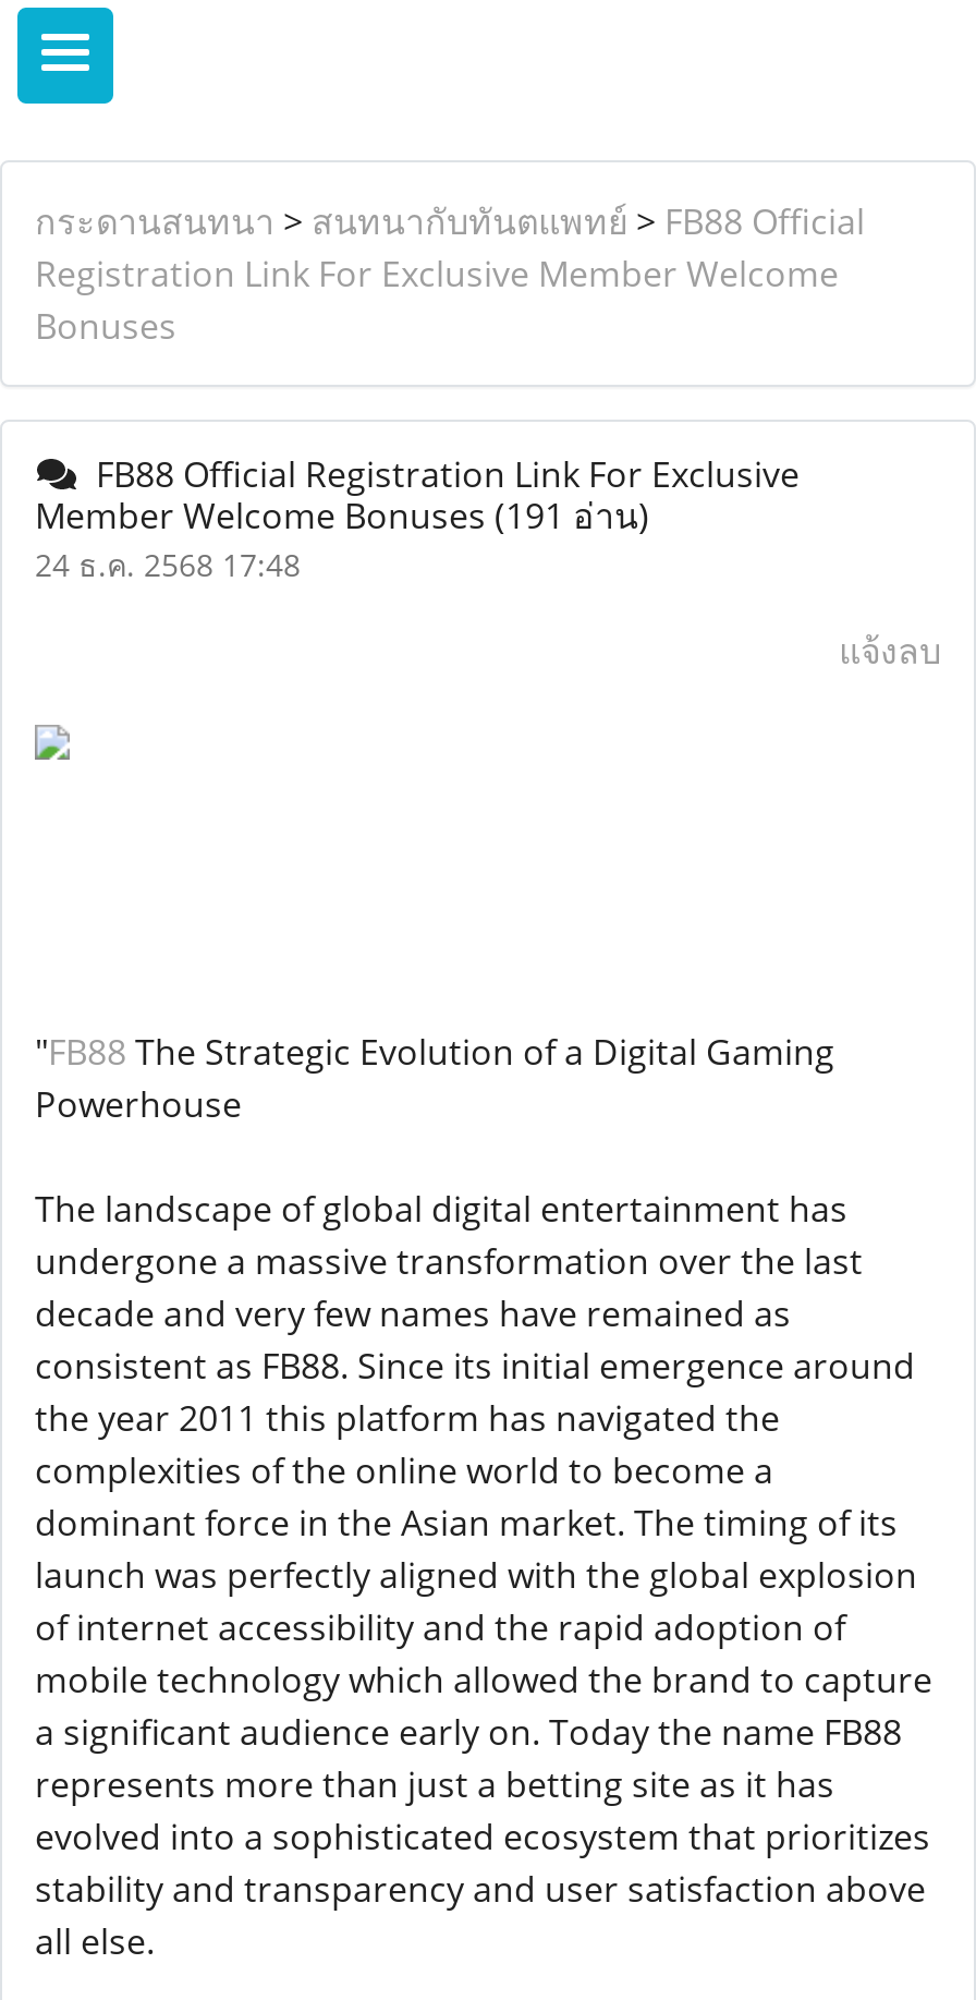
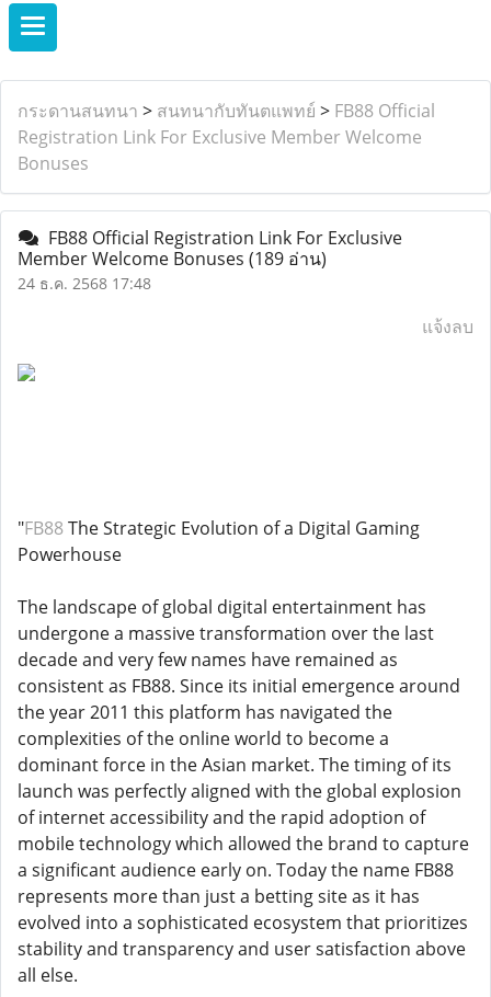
- Member Welcome Bonuses (191 อ่าน)
+ Member Welcome Bonuses (189 อ่าน)
